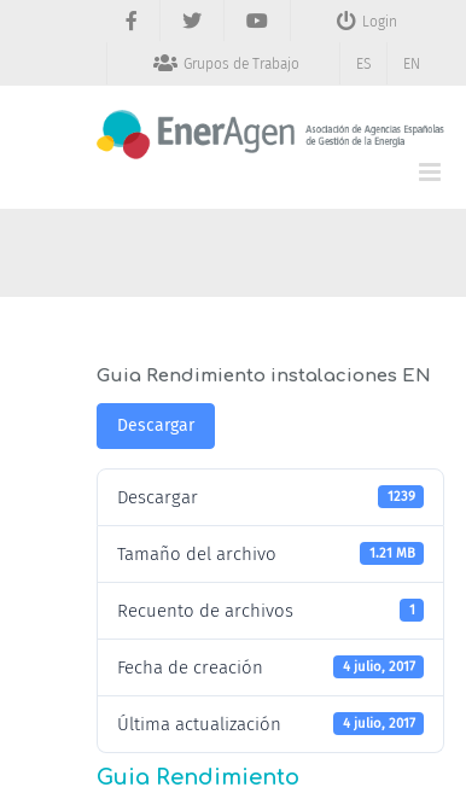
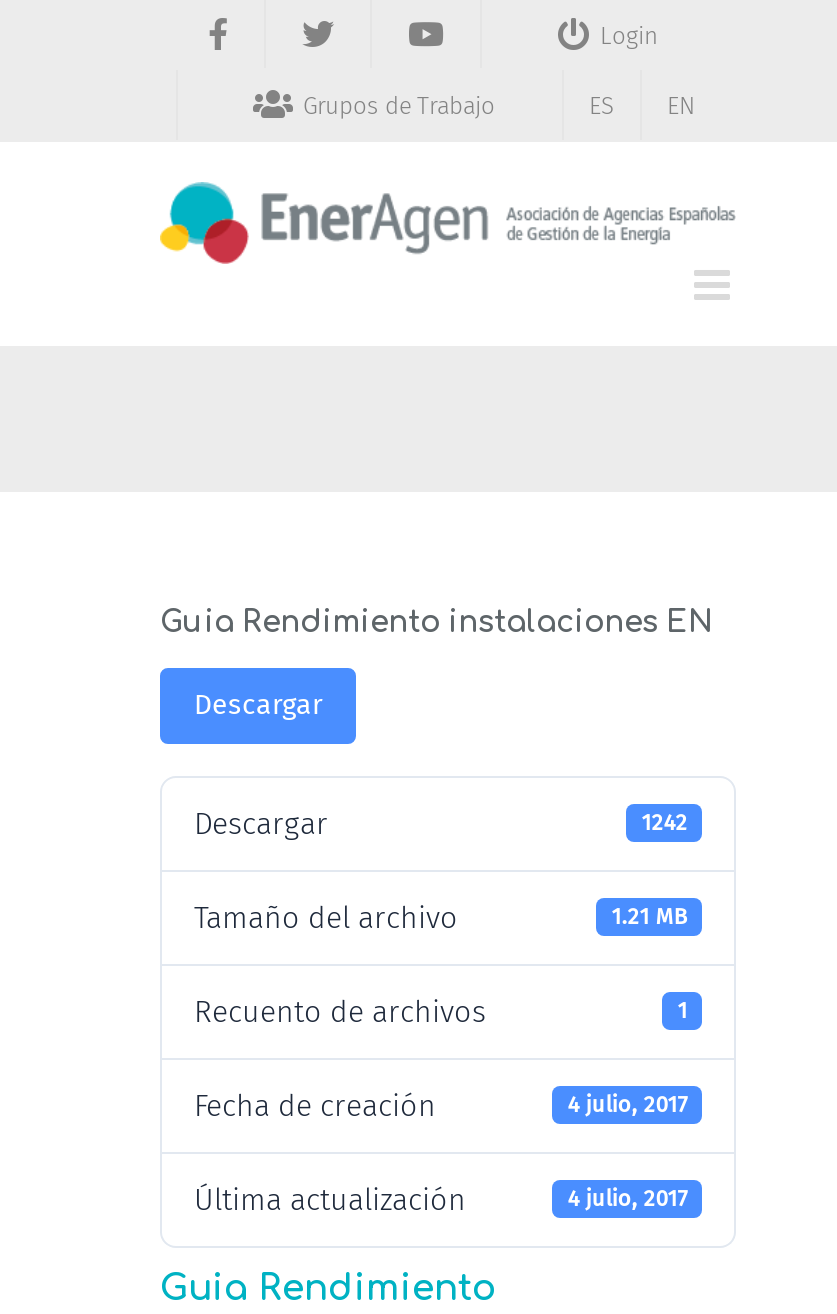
- 1239
+ 1242
